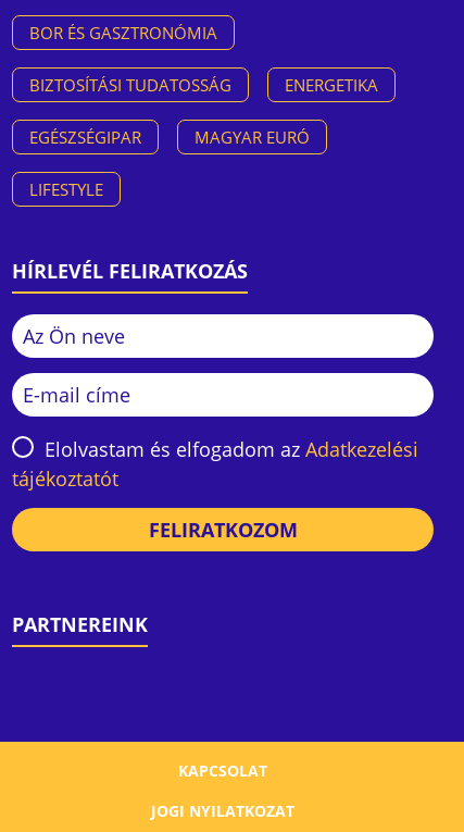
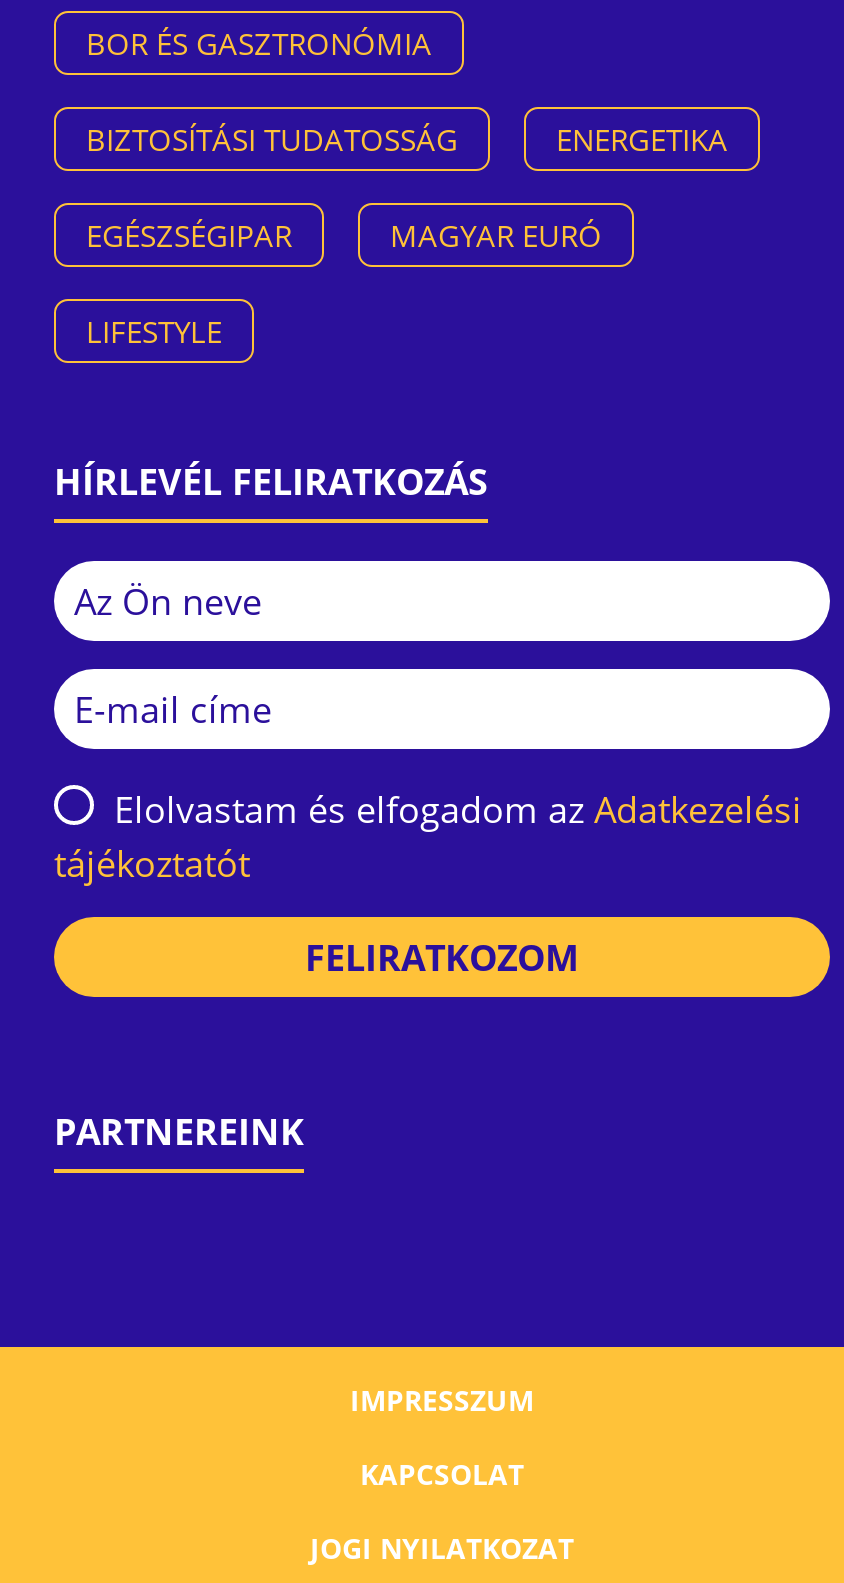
+ IMPRESSZUM
